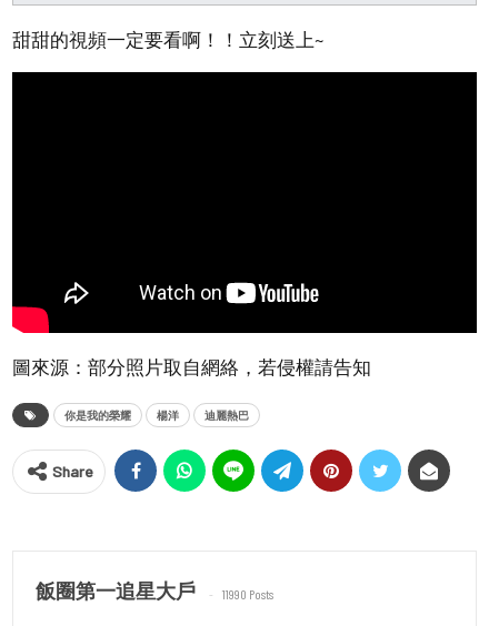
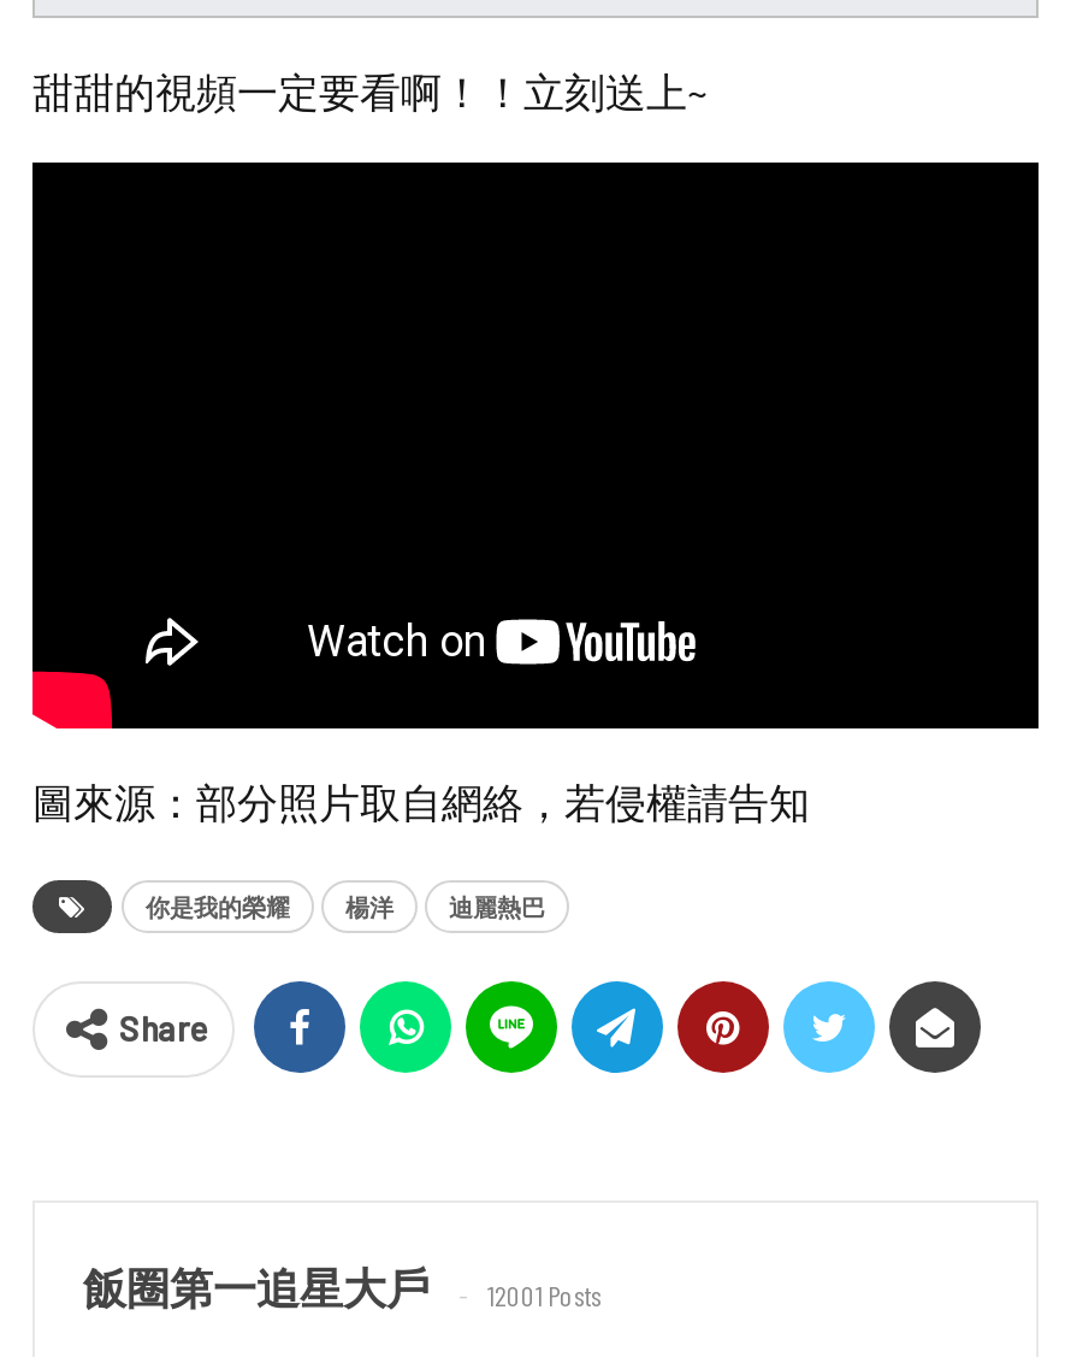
- 飯圈第一追星大戶 11990 Posts
+ 飯圈第一追星大戶 12001 Posts
